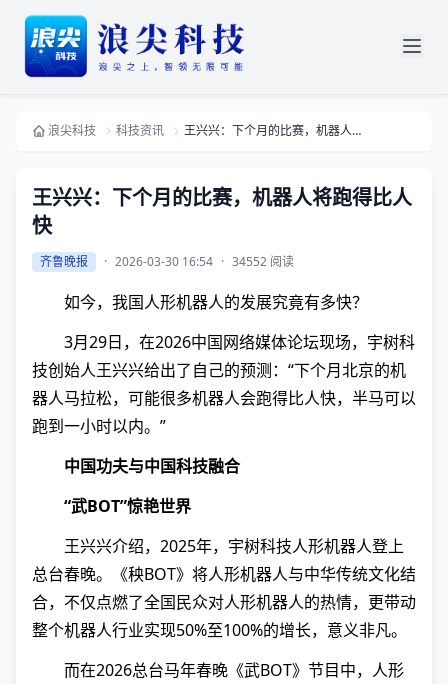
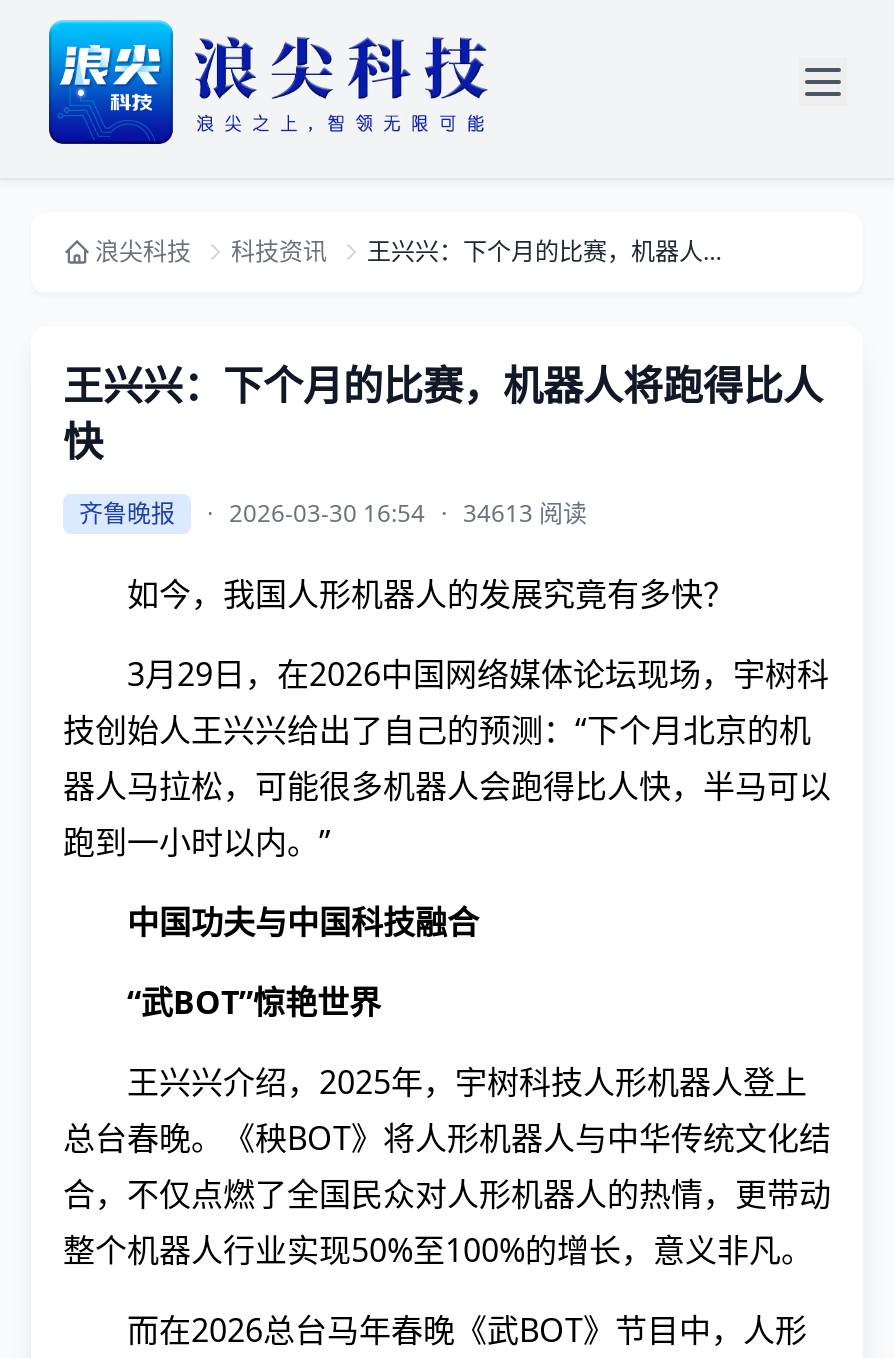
- 齐鲁晚报 · 2026-03-30 16:54 · 34552 阅读
+ 齐鲁晚报 · 2026-03-30 16:54 · 34613 阅读
